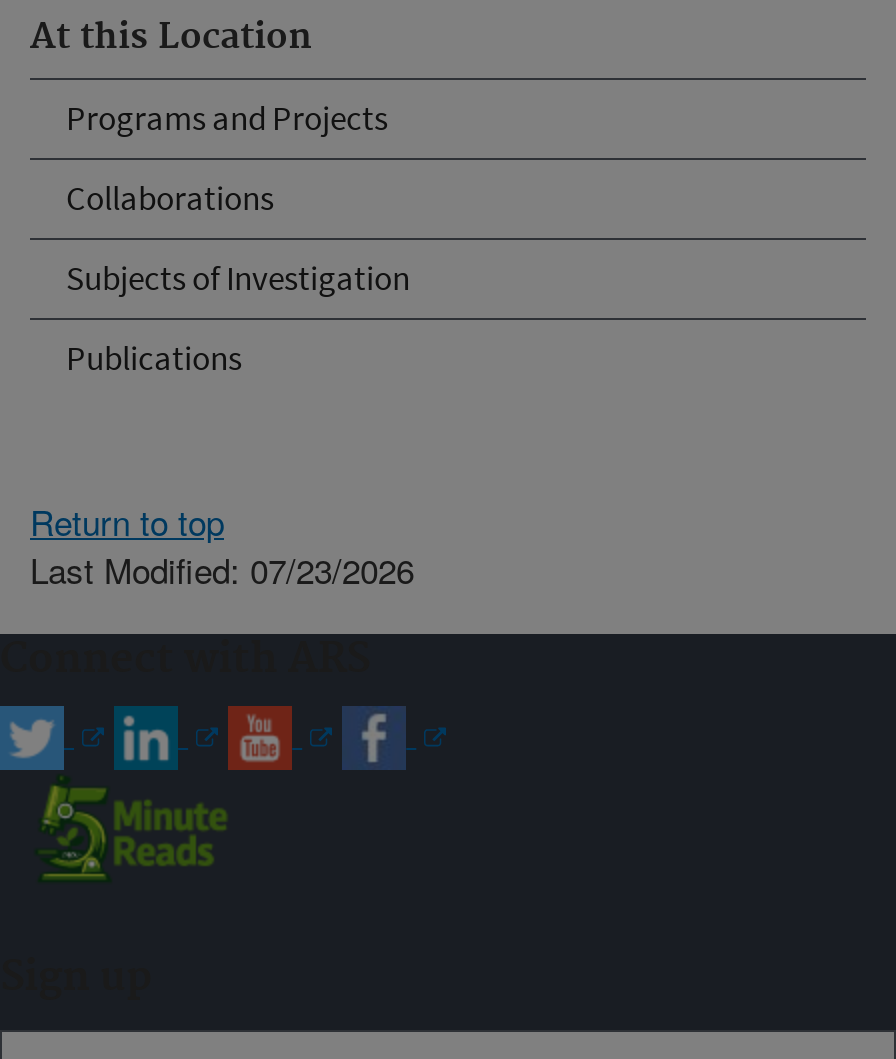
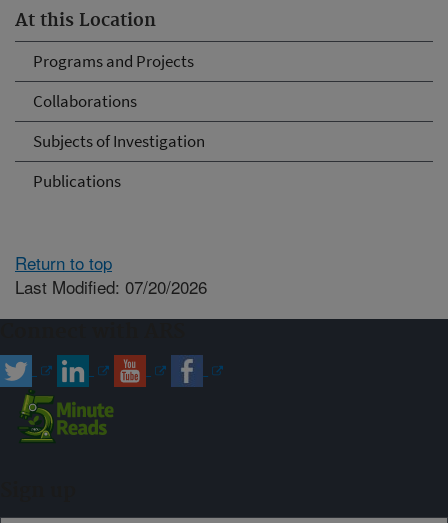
- Last Modified: 07/23/2026
+ Last Modified: 07/20/2026
